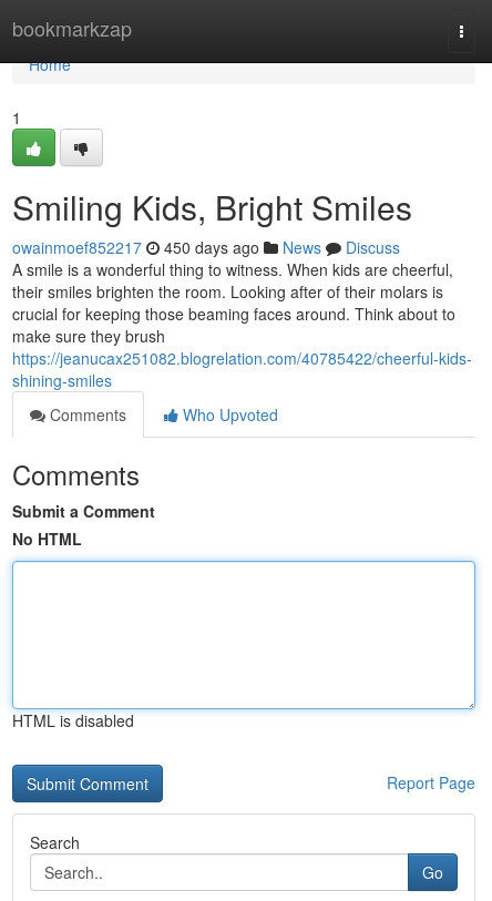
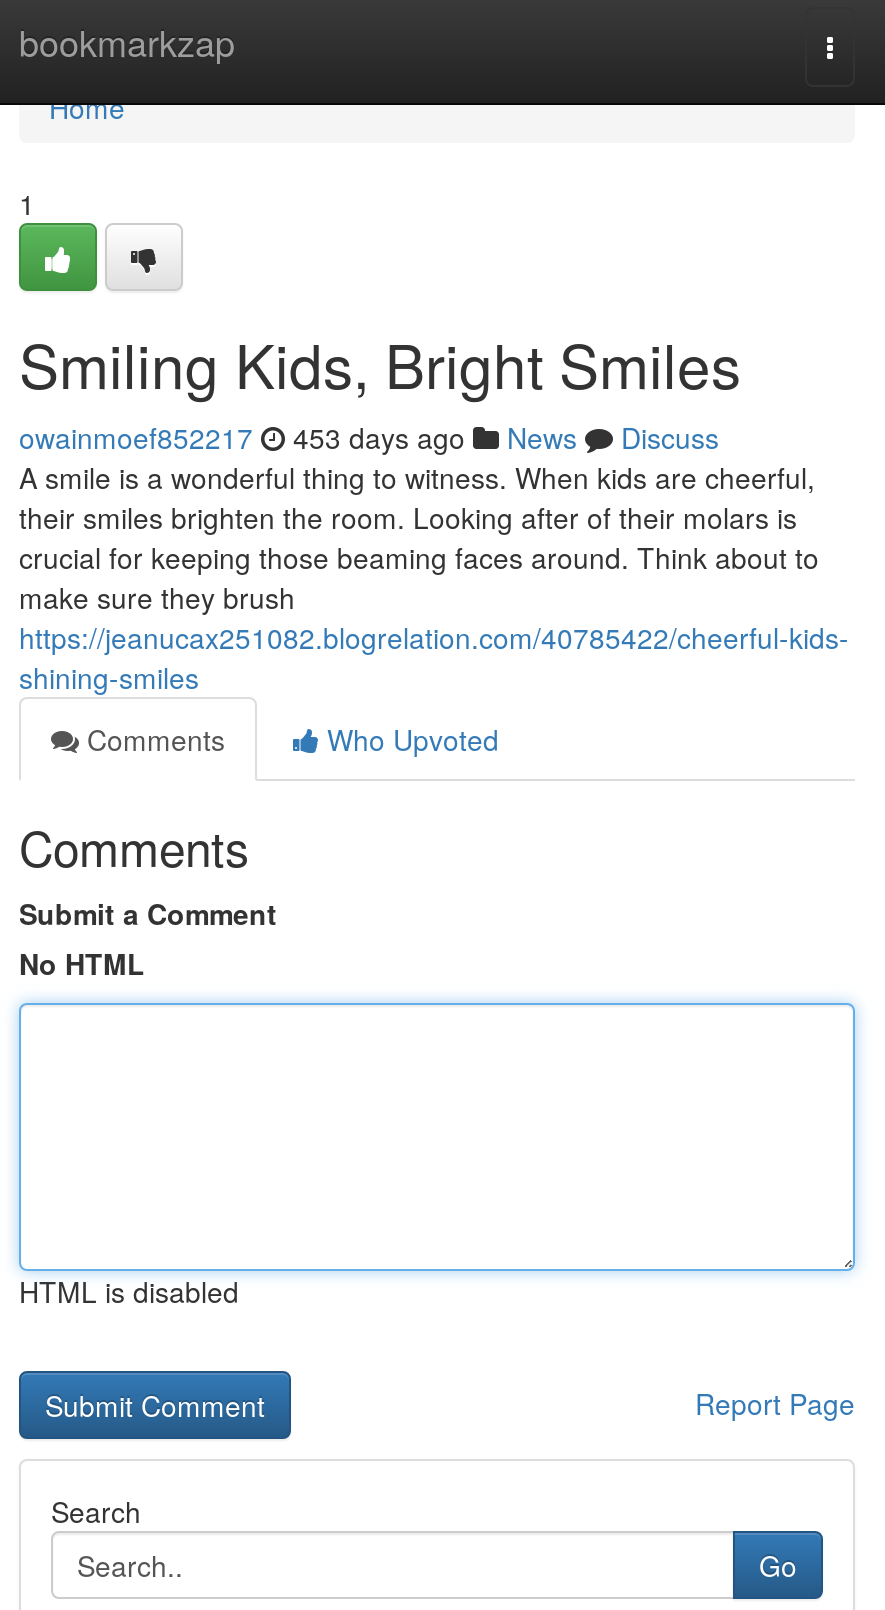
- owainmoef852217 450 days ago News Discuss
+ owainmoef852217 453 days ago News Discuss
